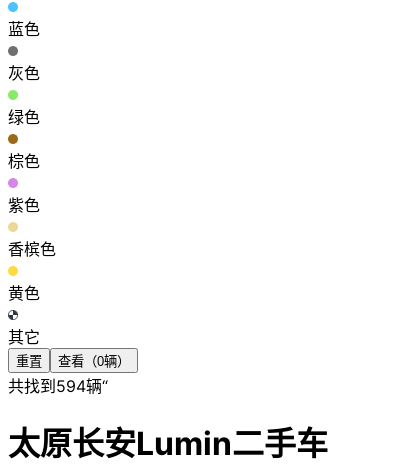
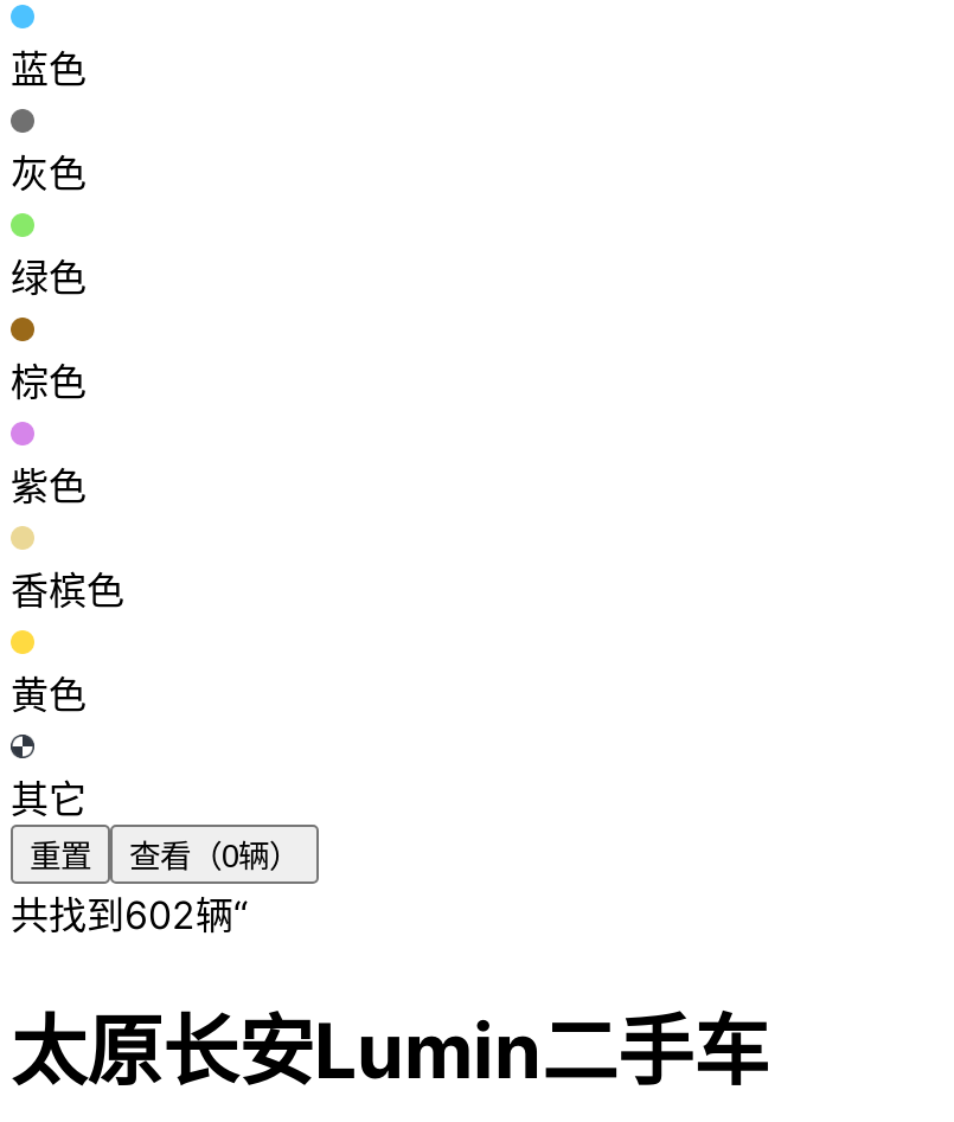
- 共找到594辆“
+ 共找到602辆“
